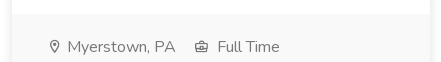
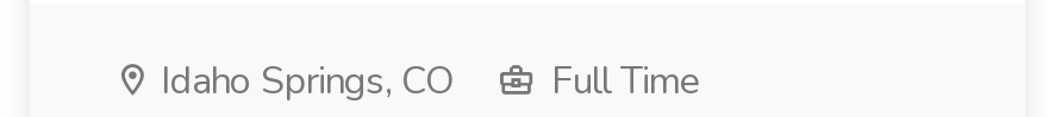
- Myerstown, PA
+ Idaho Springs, CO
